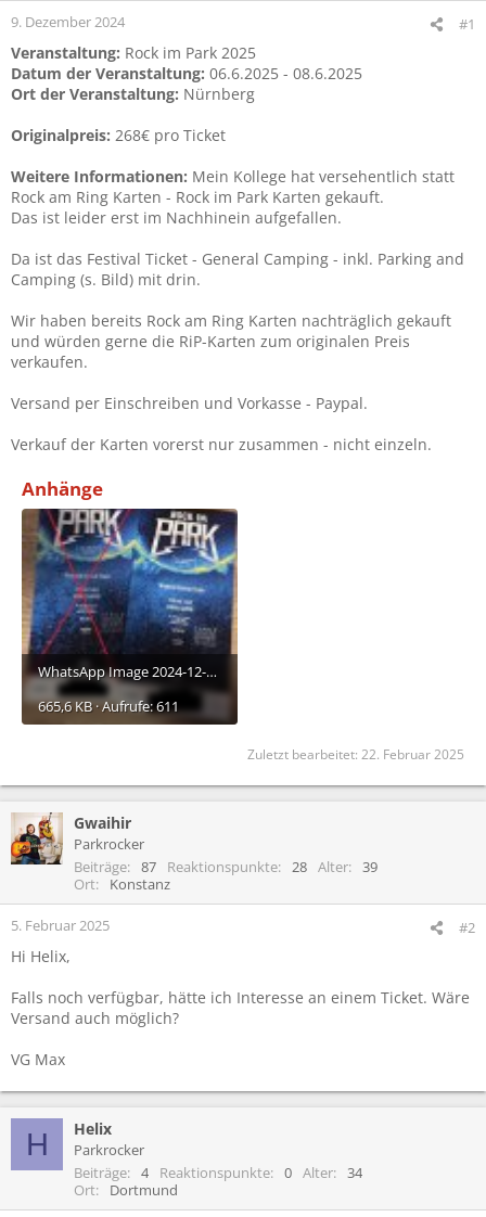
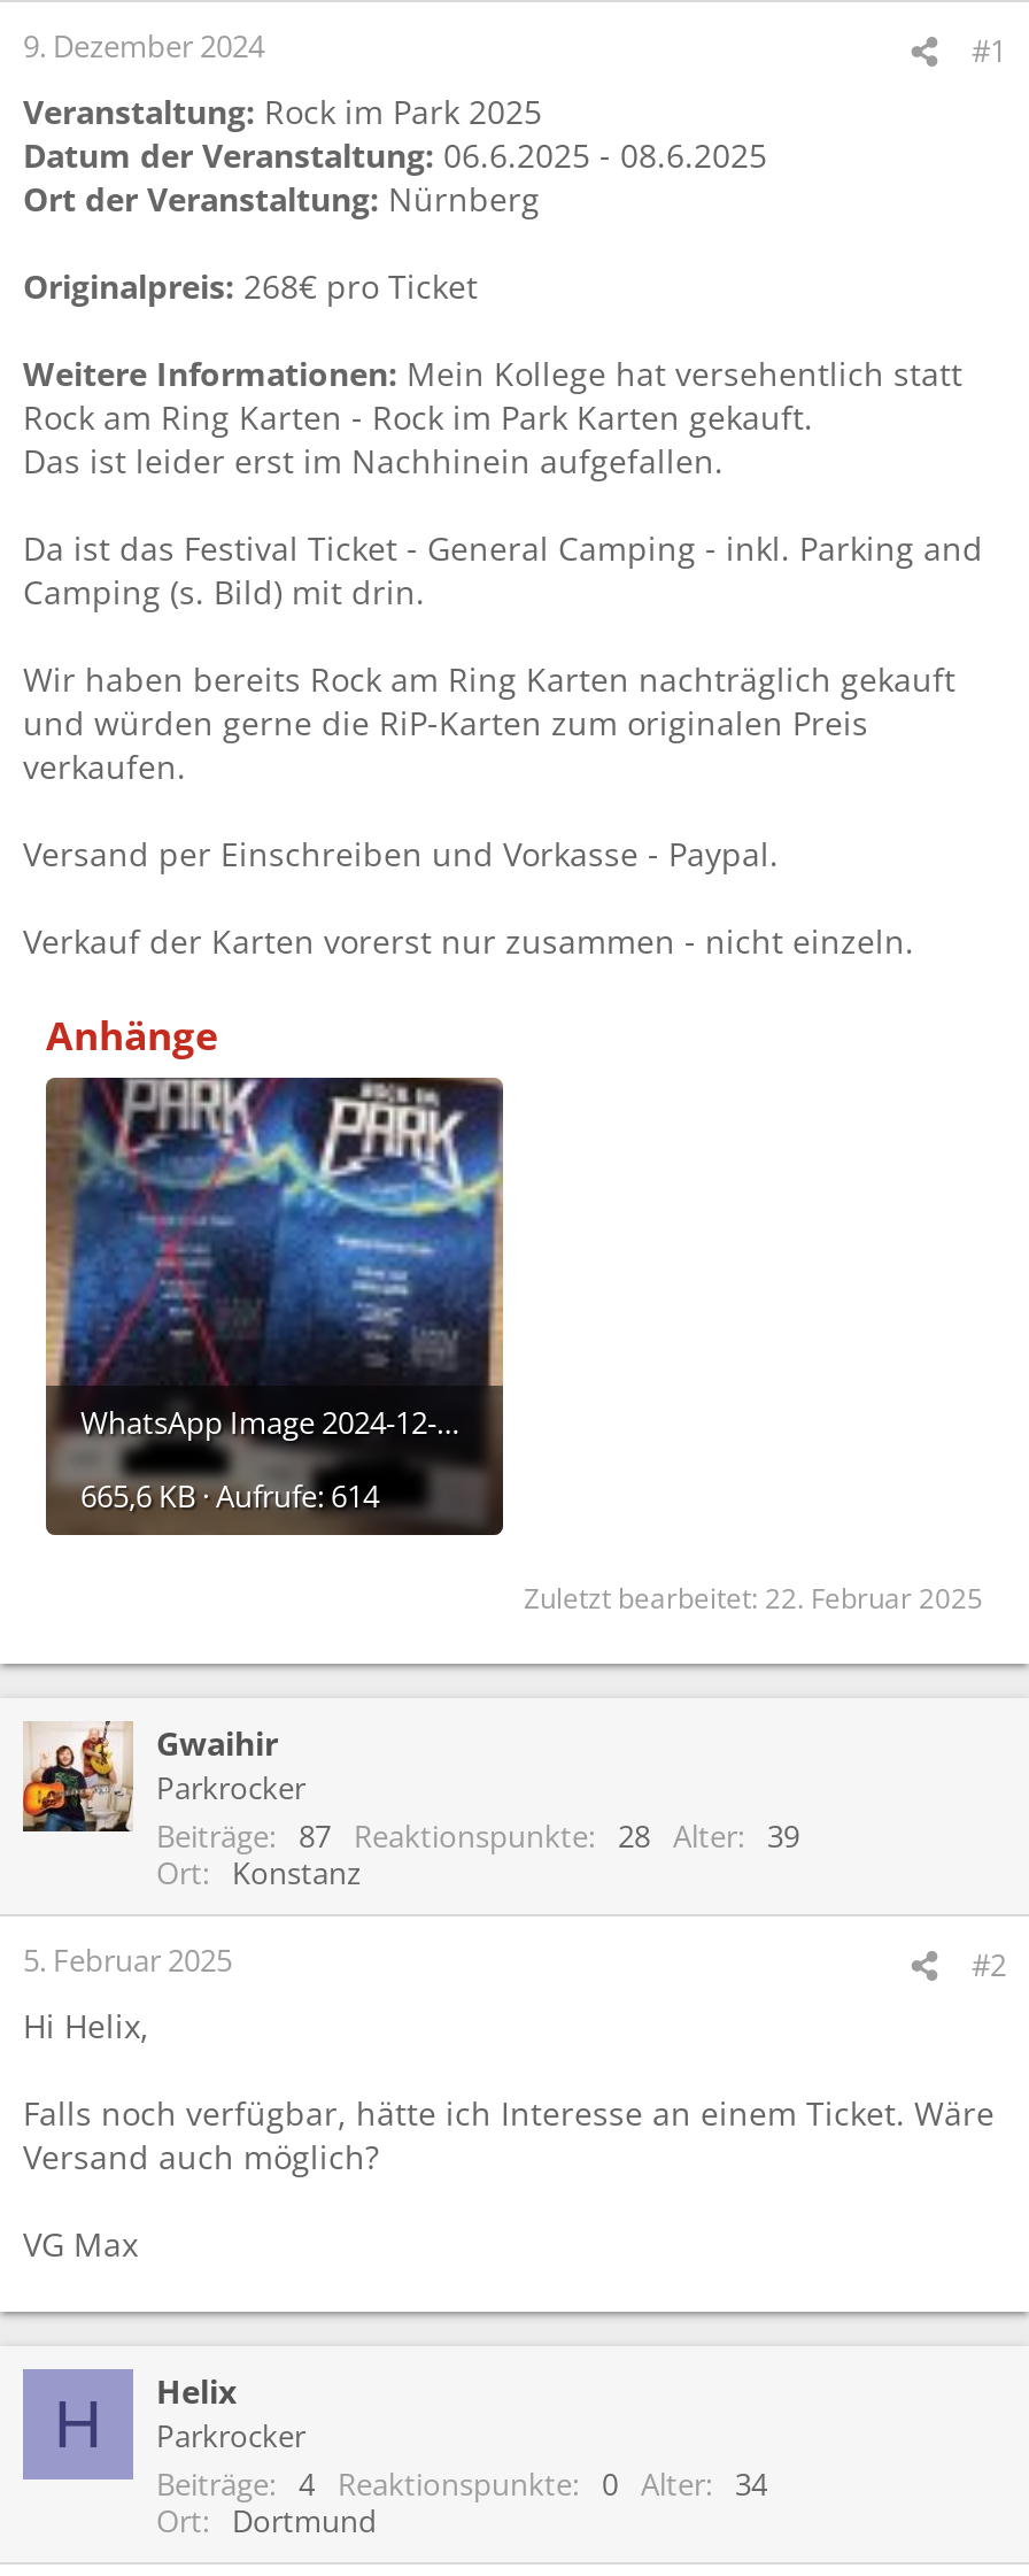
- 665,6 KB · Aufrufe: 611
+ 665,6 KB · Aufrufe: 614
